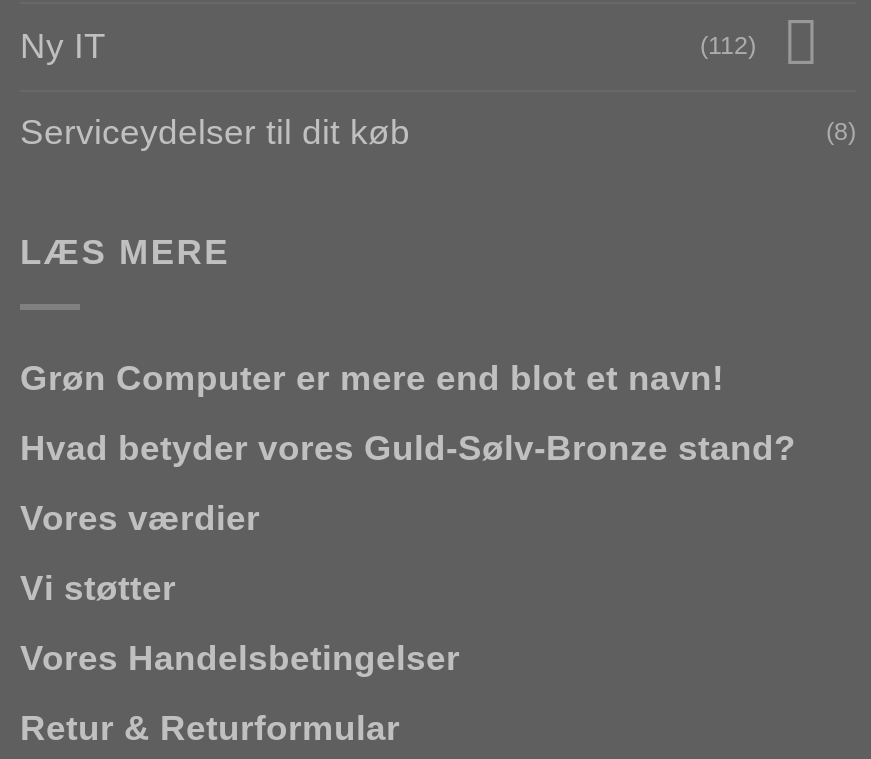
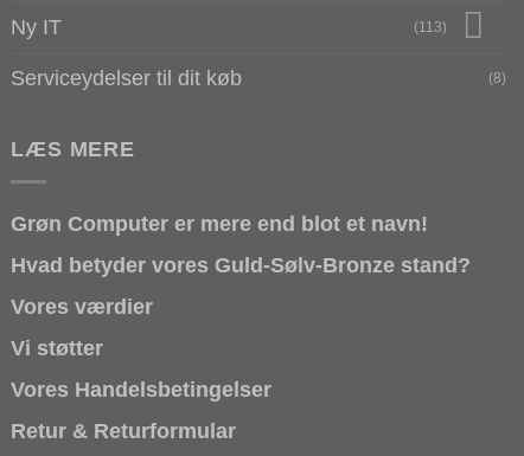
- (112)
+ (113)
